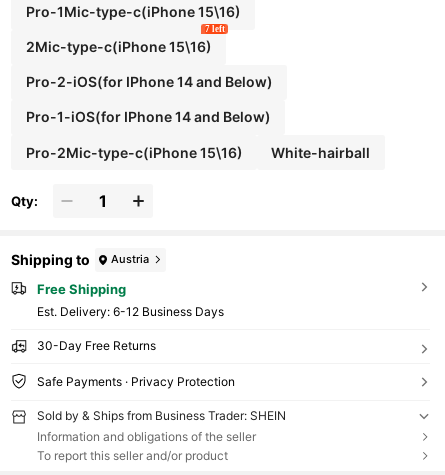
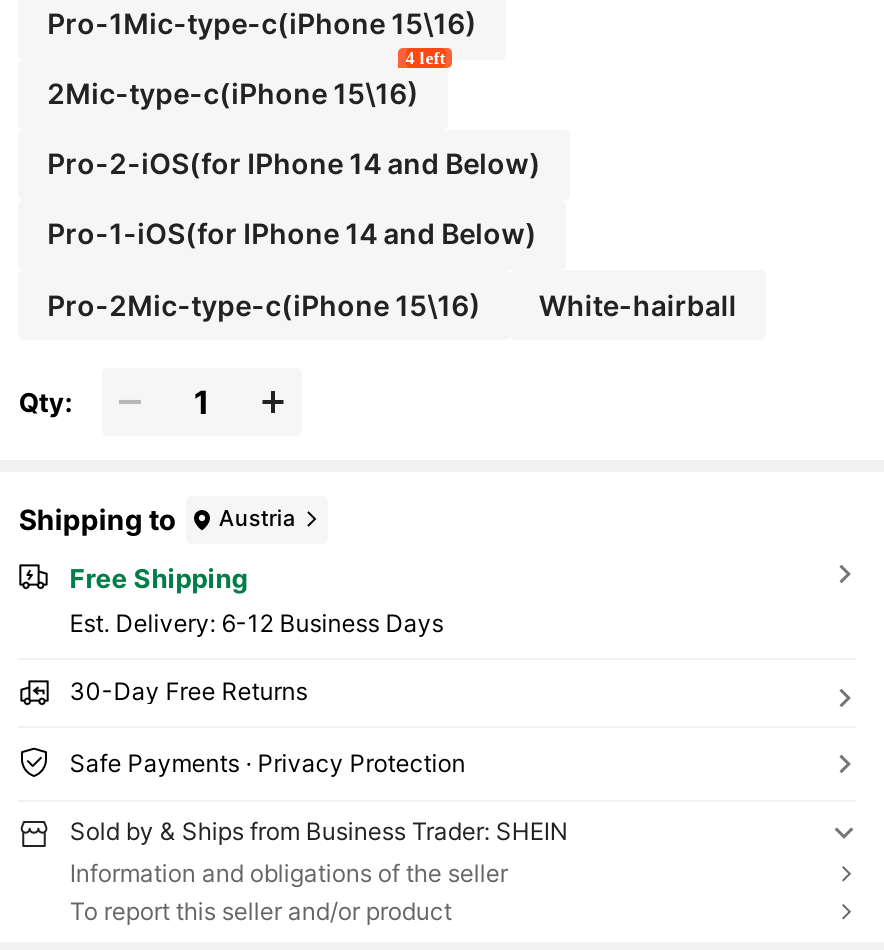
- 7 left
+ 4 left
